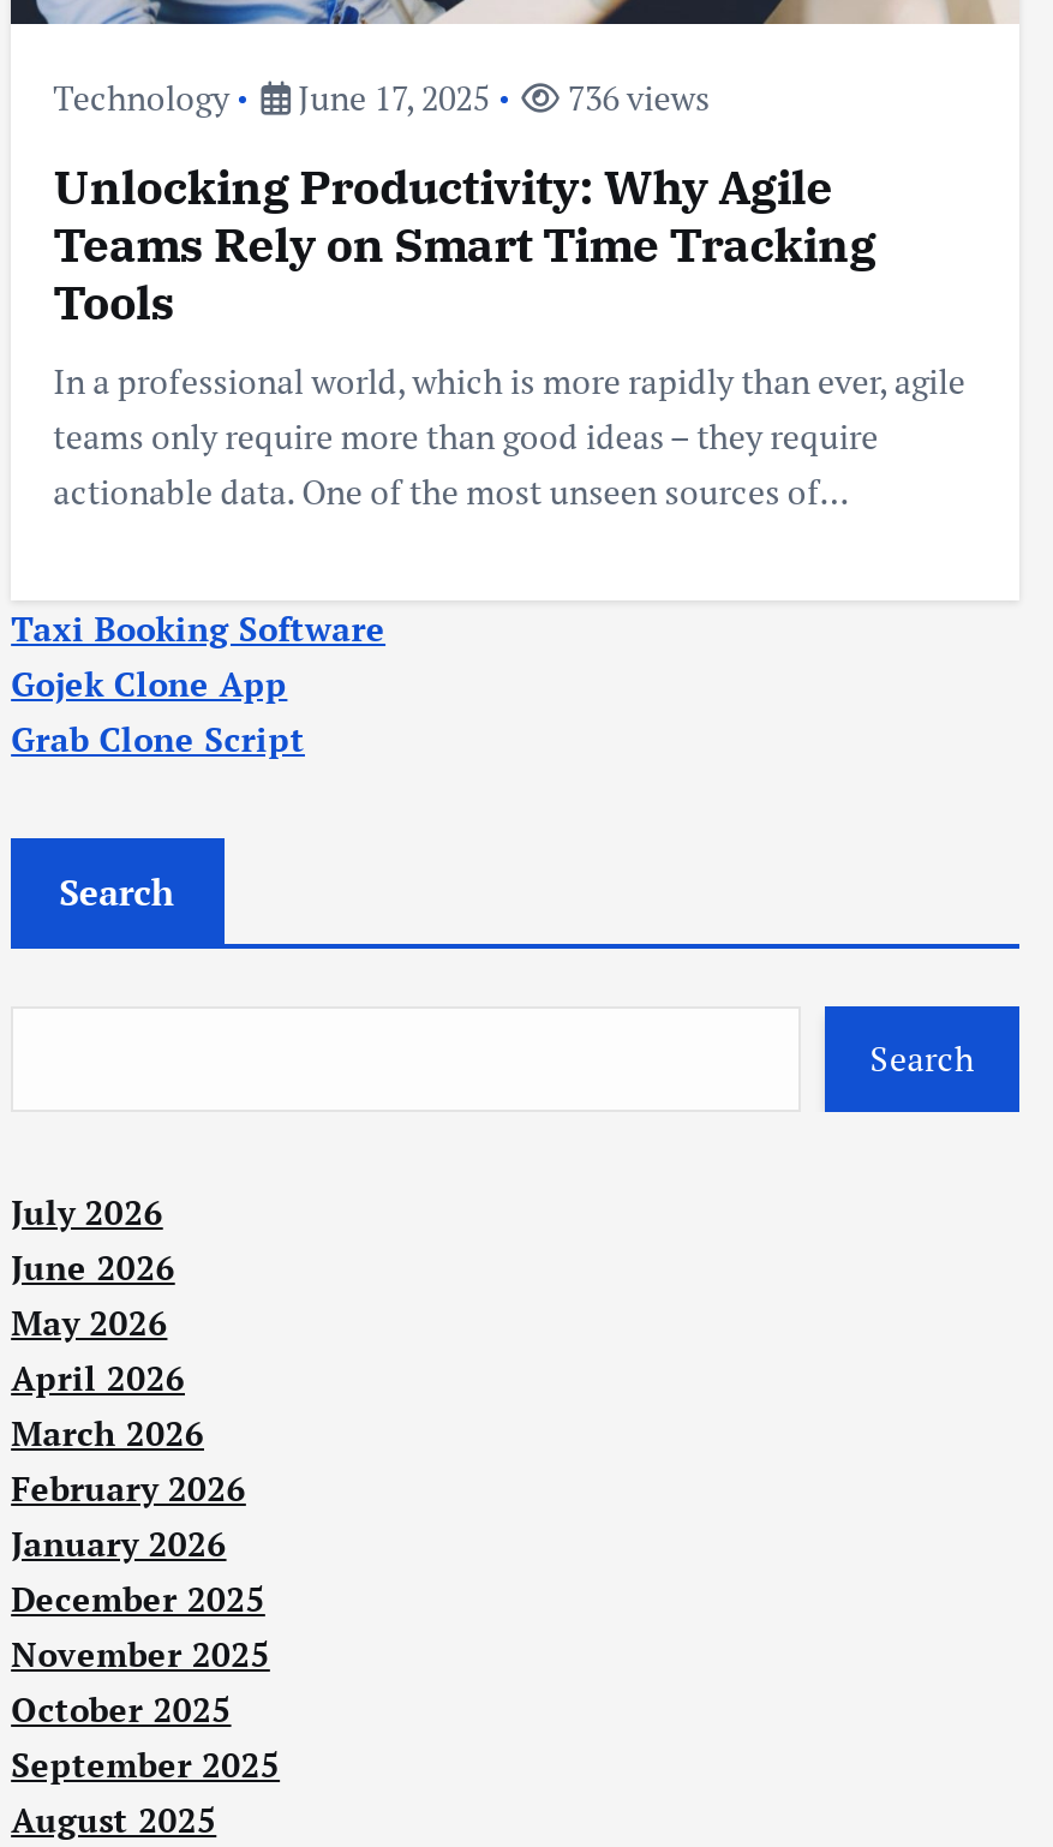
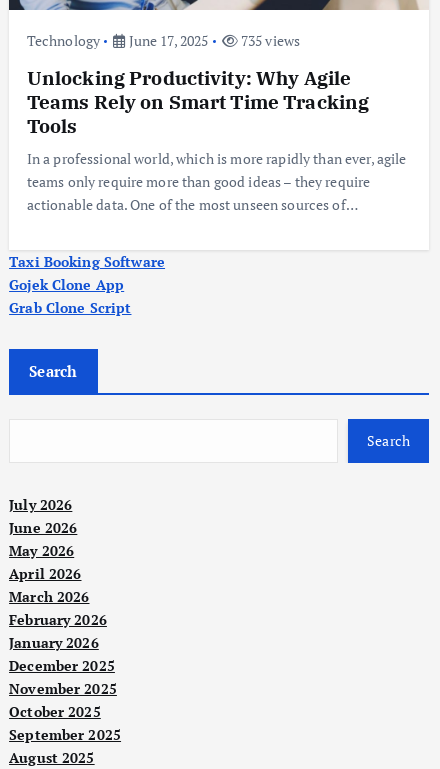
- Technology June 17, 2025 736 views
+ Technology June 17, 2025 735 views
